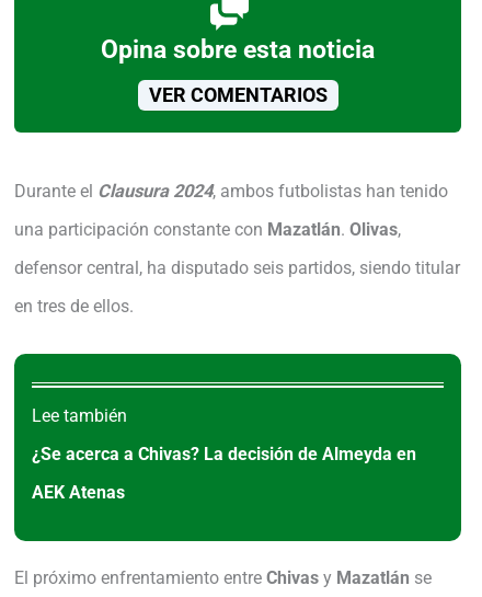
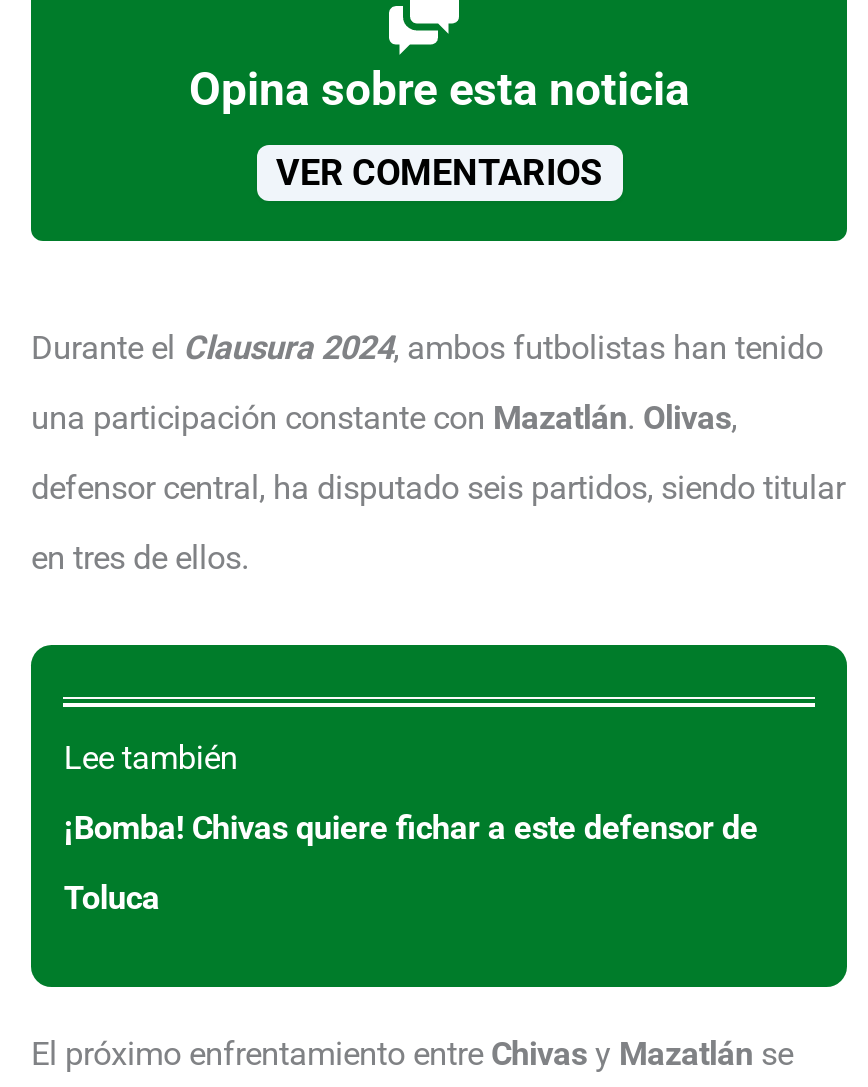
- ¿Se acerca a Chivas? La decisión de Almeyda en
+ ¡Bomba! Chivas quiere fichar a este defensor de

- AEK Atenas
+ Toluca
